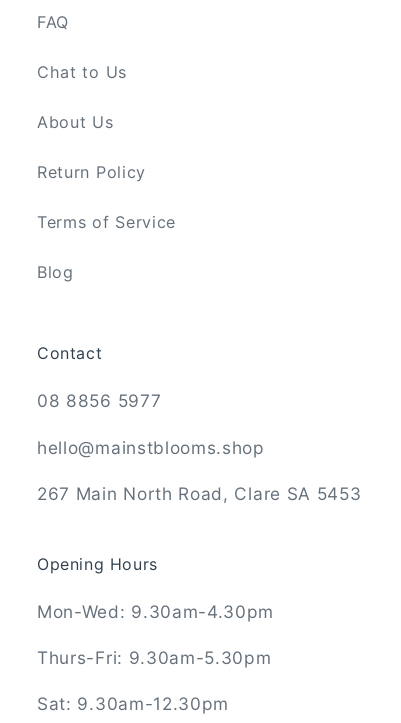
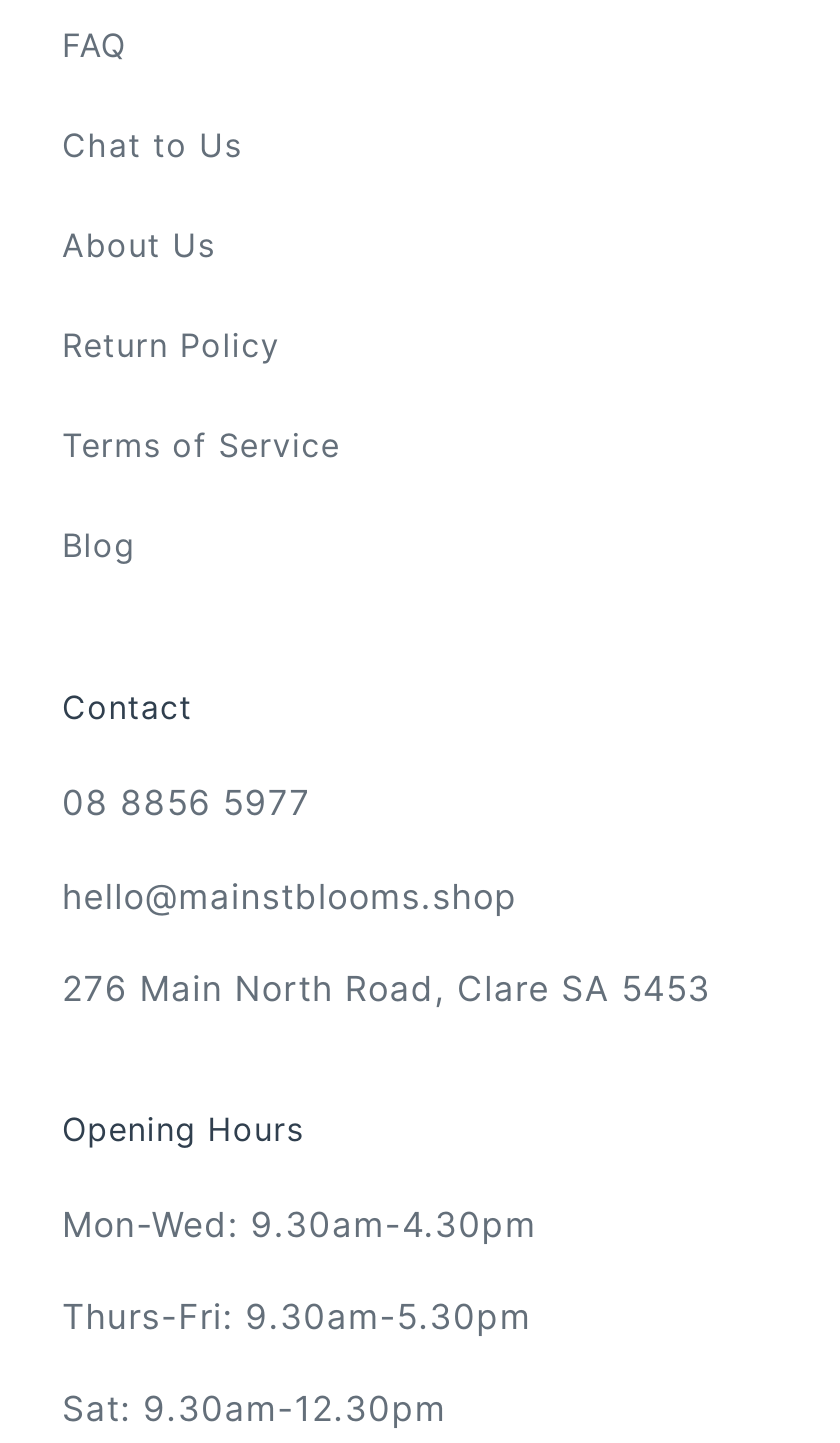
- 267 Main North Road, Clare SA 5453
+ 276 Main North Road, Clare SA 5453
